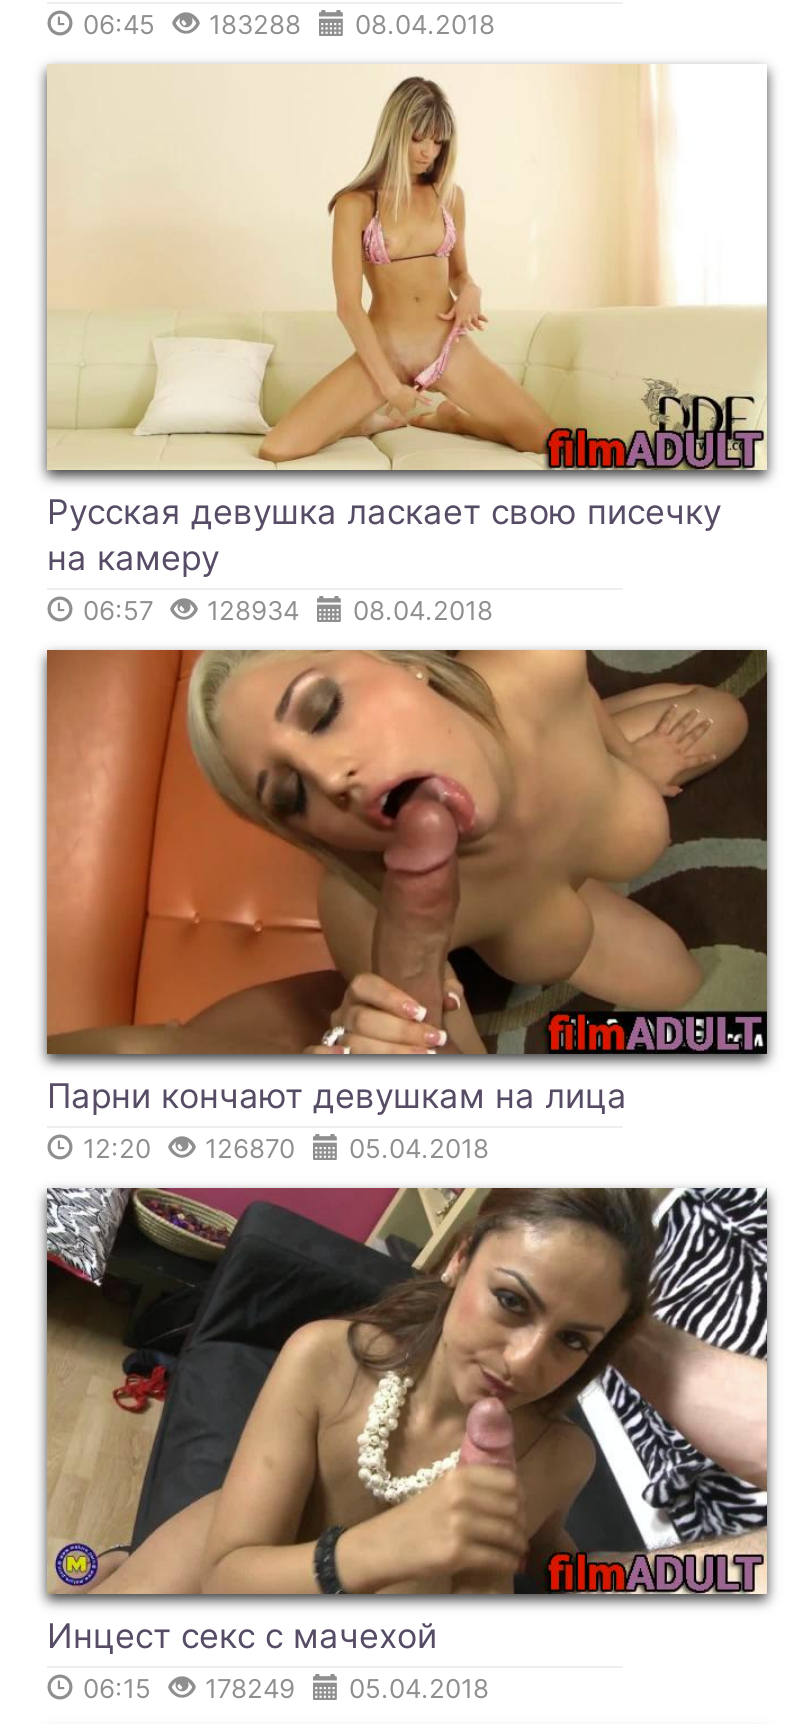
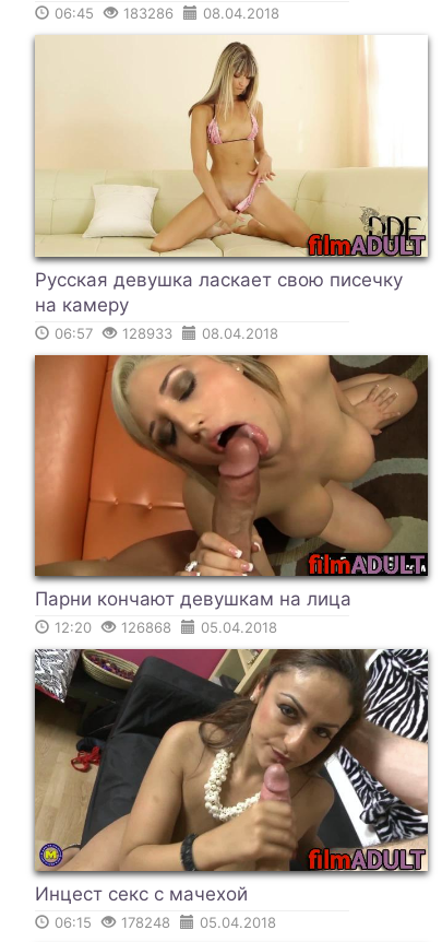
- 06:45 183288 08.04.2018
+ 06:45 183286 08.04.2018

- 06:57 128934 08.04.2018
+ 06:57 128933 08.04.2018

- 12:20 126870 05.04.2018
+ 12:20 126868 05.04.2018

- 06:15 178249 05.04.2018
+ 06:15 178248 05.04.2018
